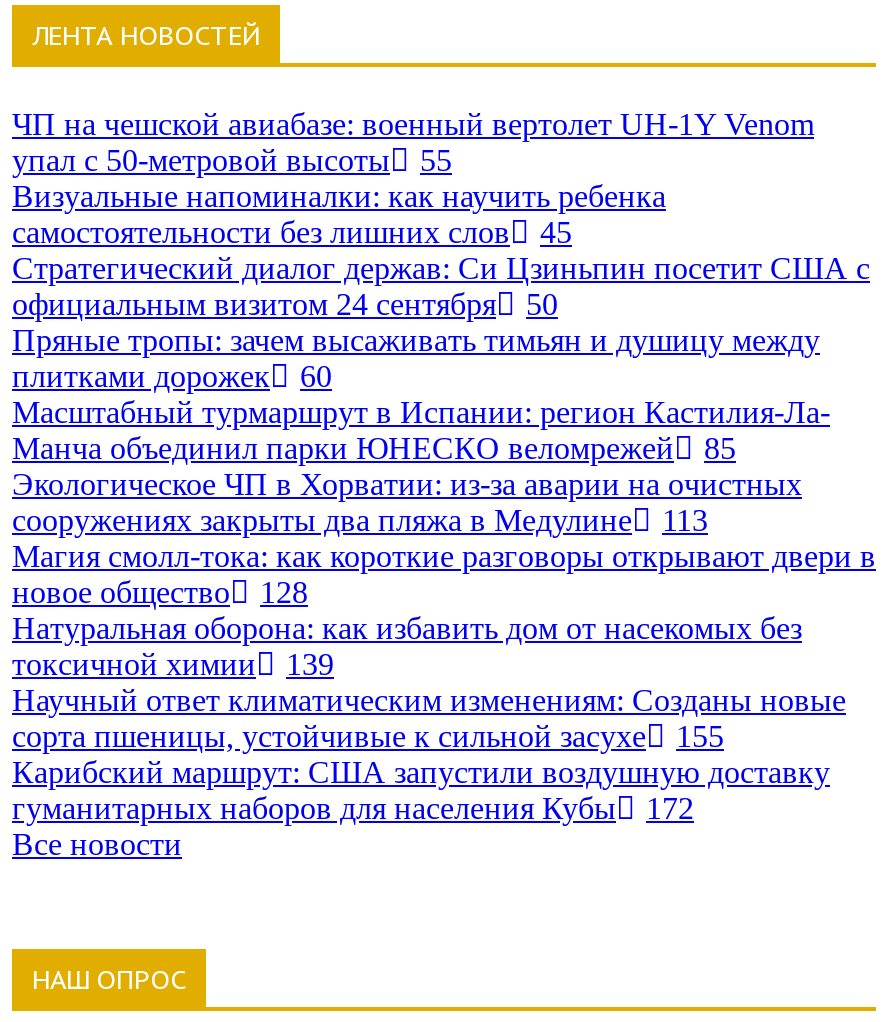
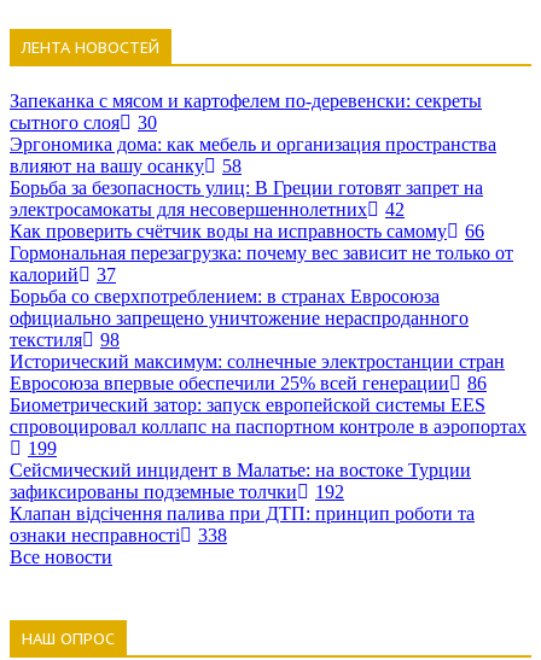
- ЧП на чешской авиабазе: военный вертолет UH-1Y Venom
- упал с 50-метровой высоты
- 55
- Визуальные напоминалки: как научить ребенка
- самостоятельности без лишних слов
- 45
- Стратегический диалог держав: Си Цзиньпин посетит США с
- официальным визитом 24 сентября
- 50
- Пряные тропы: зачем высаживать тимьян и душицу между
- плитками дорожек
- 60
- Масштабный турмаршрут в Испании: регион Кастилия-Ла-
- Манча объединил парки ЮНЕСКО веломрежей
- 85
- Экологическое ЧП в Хорватии: из-за аварии на очистных
- сооружениях закрыты два пляжа в Медулине
- 113
- Магия смолл-тока: как короткие разговоры открывают двери в
- новое общество
- 128
- Натуральная оборона: как избавить дом от насекомых без
- токсичной химии
- 139
- Научный ответ климатическим изменениям: Созданы новые
- сорта пшеницы, устойчивые к сильной засухе
- 155
- Карибский маршрут: США запустили воздушную доставку
- гуманитарных наборов для населения Кубы
- 172
+ Запеканка с мясом и картофелем по-деревенски: секреты
+ сытного слоя
+ 30
+ Эргономика дома: как мебель и организация пространства
+ влияют на вашу осанку
+ 58
+ Борьба за безопасность улиц: В Греции готовят запрет на
+ электросамокаты для несовершеннолетних
+ 42
+ Как проверить счётчик воды на исправность самому
+ 66
+ Гормональная перезагрузка: почему вес зависит не только от
+ калорий
+ 37
+ Борьба со сверхпотреблением: в странах Евросоюза
+ официально запрещено уничтожение нераспроданного
+ текстиля
+ 98
+ Исторический максимум: солнечные электростанции стран
+ Евросоюза впервые обеспечили 25% всей генерации
+ 86
+ Биометрический затор: запуск европейской системы EES
+ спровоцировал коллапс на паспортном контроле в аэропортах
+ 199
+ Сейсмический инцидент в Малатье: на востоке Турции
+ зафиксированы подземные толчки
+ 192
+ Клапан відсічення палива при ДТП: принцип роботи та
+ ознаки несправності
+ 338
